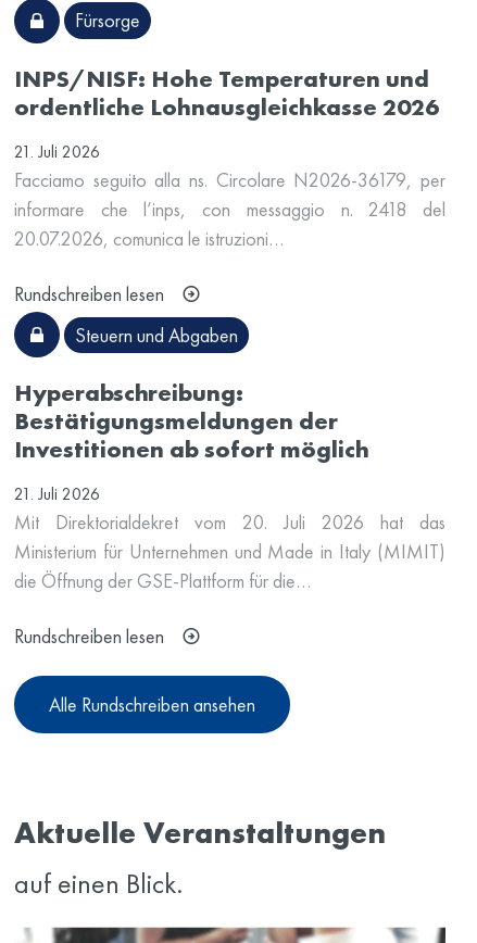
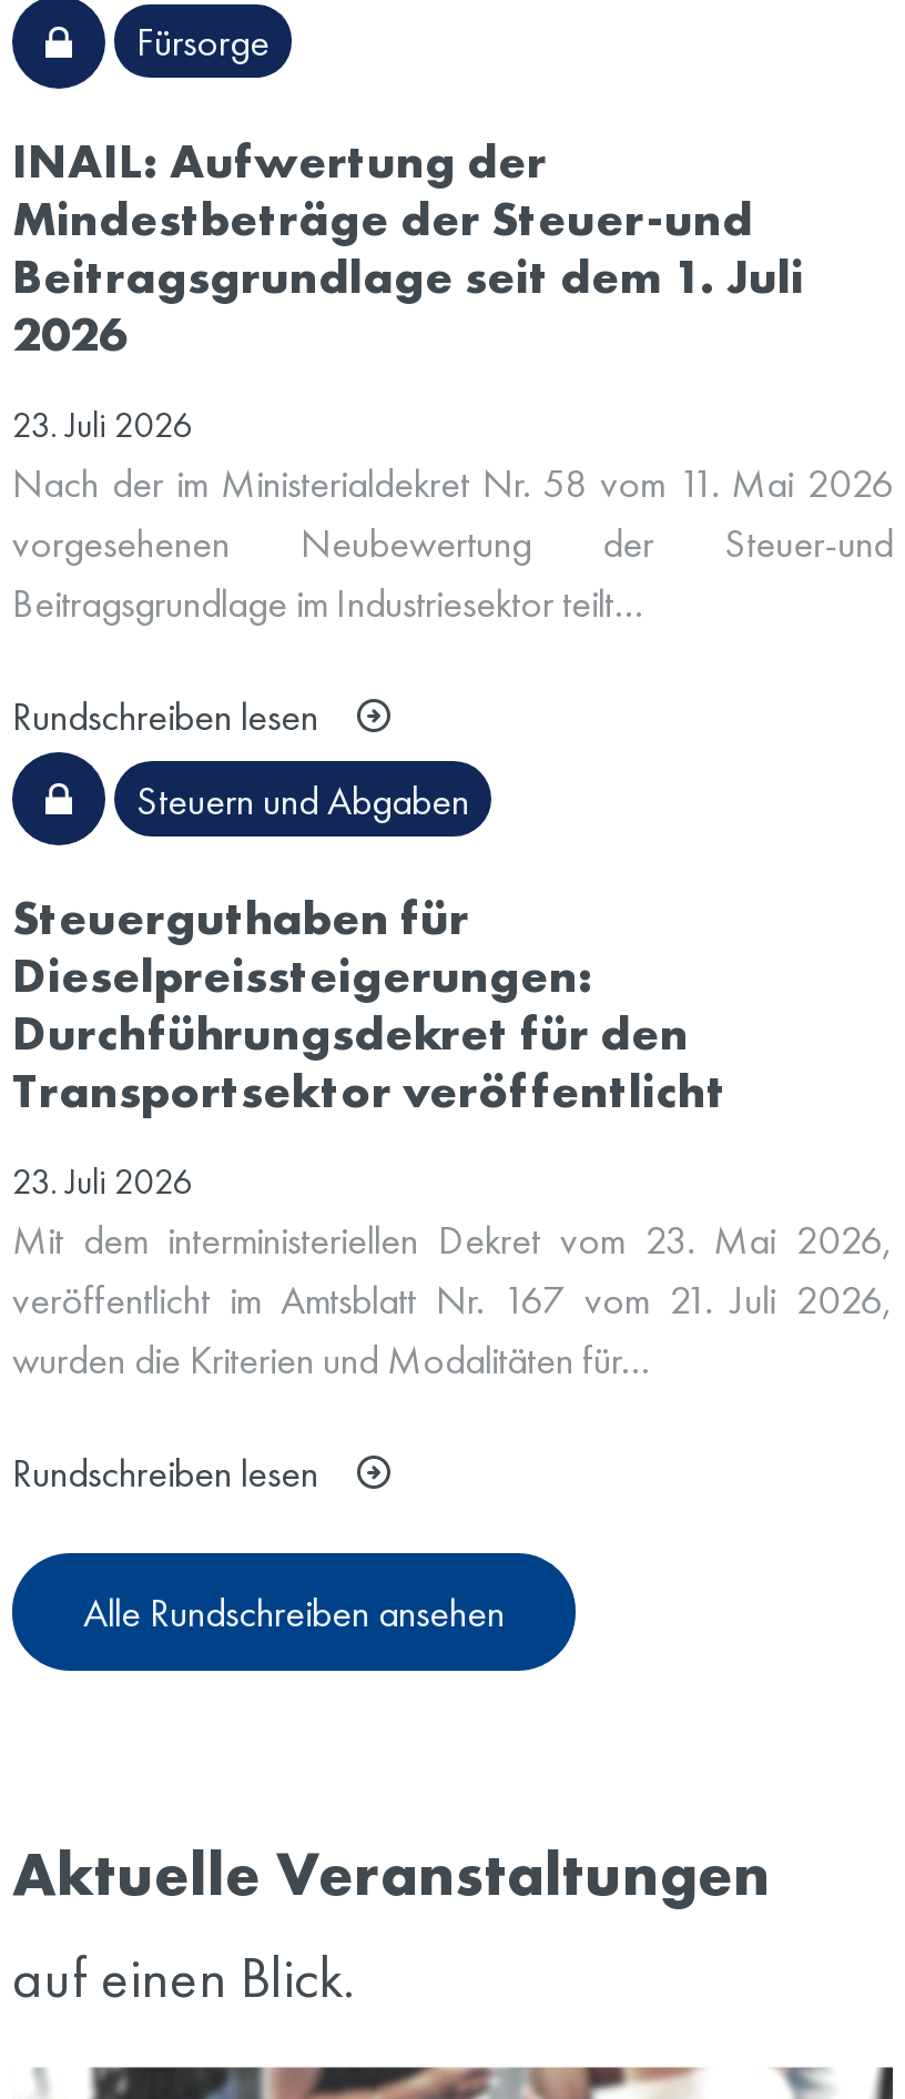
- INPS/NISF: Hohe Temperaturen und
- ordentliche Lohnausgleichkasse 2026
+ INAIL: Aufwertung der
+ Mindestbeträge der Steuer-und
+ Beitragsgrundlage seit dem 1. Juli
+ 2026

- 21. Juli 2026
- Facciamo seguito alla ns. Circolare N2026-36179, per
- informare che l’inps, con messaggio n. 2418 del
- 20.07.2026, comunica le istruzioni…
+ 23. Juli 2026
+ Nach der im Ministerialdekret Nr. 58 vom 11. Mai 2026
+ vorgesehenen Neubewertung der Steuer-und
+ Beitragsgrundlage im Industriesektor teilt…

- Hyperabschreibung:
- Bestätigungsmeldungen der
- Investitionen ab sofort möglich
+ Steuerguthaben für
+ Dieselpreissteigerungen:
+ Durchführungsdekret für den
+ Transportsektor veröffentlicht

- 21. Juli 2026
- Mit Direktorialdekret vom 20. Juli 2026 hat das
- Ministerium für Unternehmen und Made in Italy (MIMIT)
- die Öffnung der GSE-Plattform für die…
+ 23. Juli 2026
+ Mit dem interministeriellen Dekret vom 23. Mai 2026,
+ veröffentlicht im Amtsblatt Nr. 167 vom 21. Juli 2026,
+ wurden die Kriterien und Modalitäten für…
